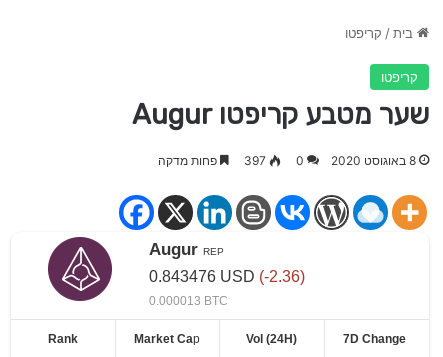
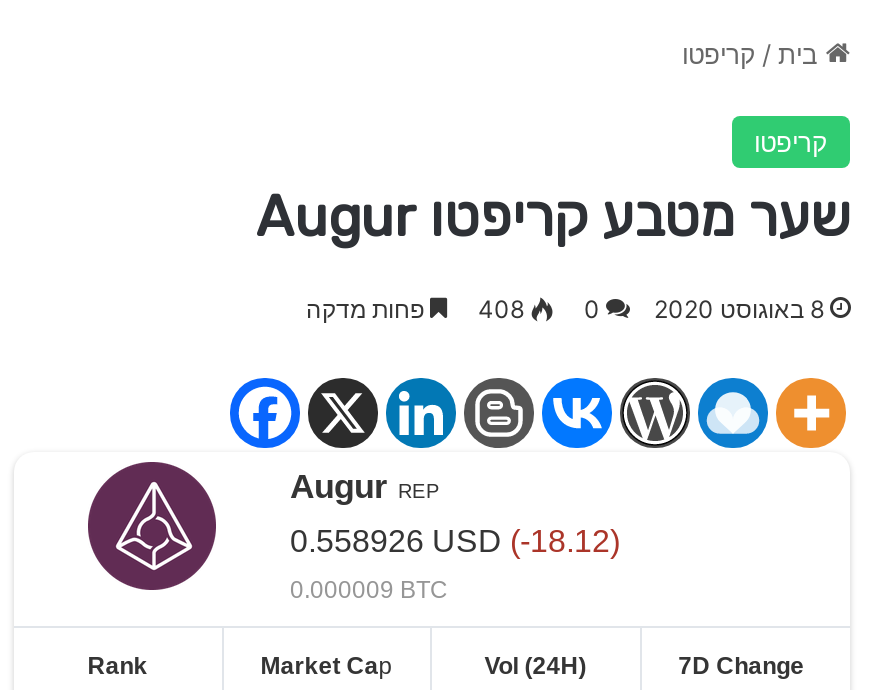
- 0 397 פחות מדקה
+ 0 408 פחות מדקה

- 0.843476 USD (-2.36)
+ 0.558926 USD (-18.12)

- 0.000013 BTC
+ 0.000009 BTC
